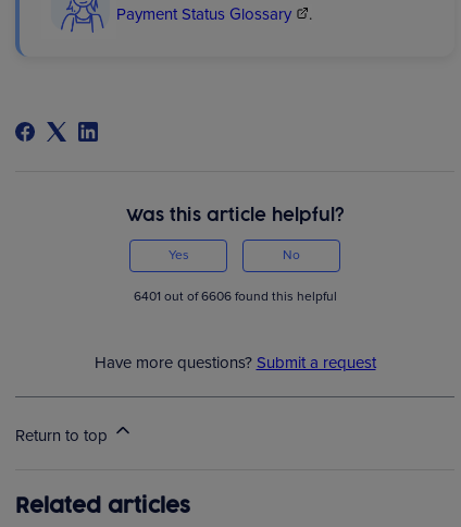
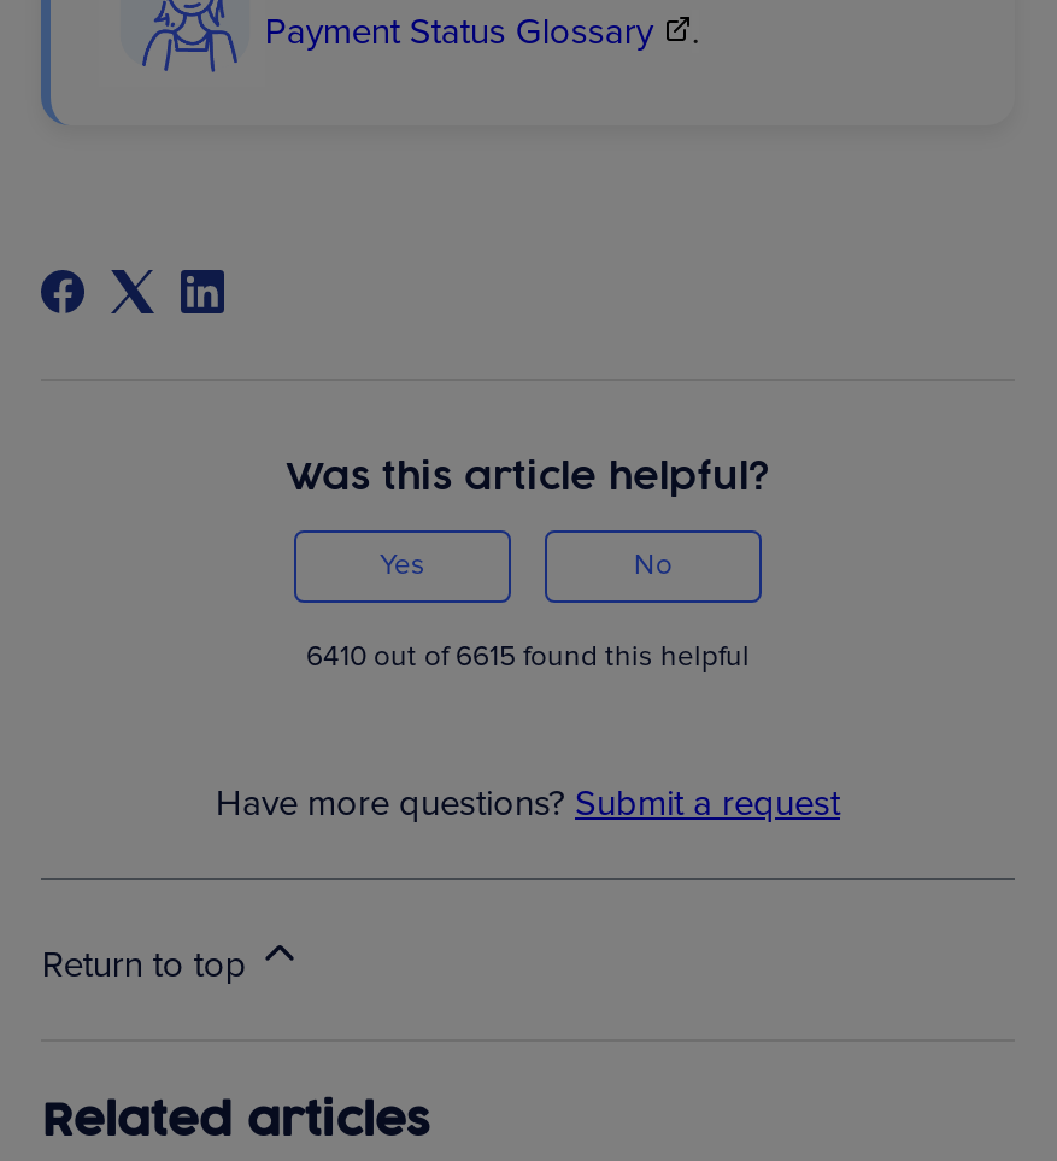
- 6401 out of 6606 found this helpful
+ 6410 out of 6615 found this helpful
